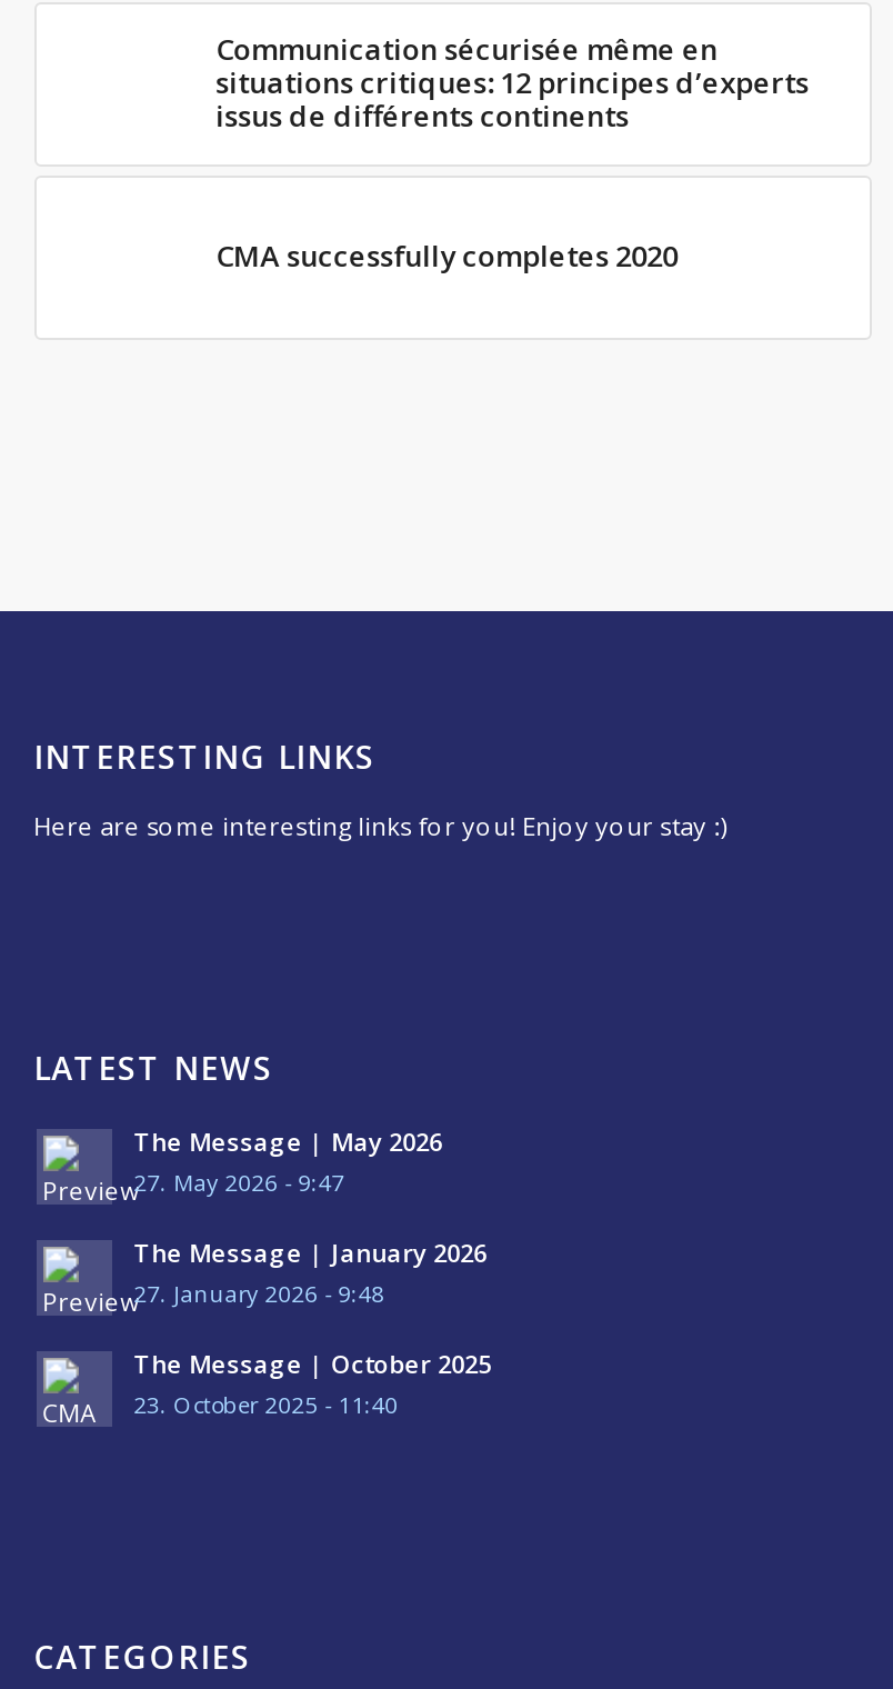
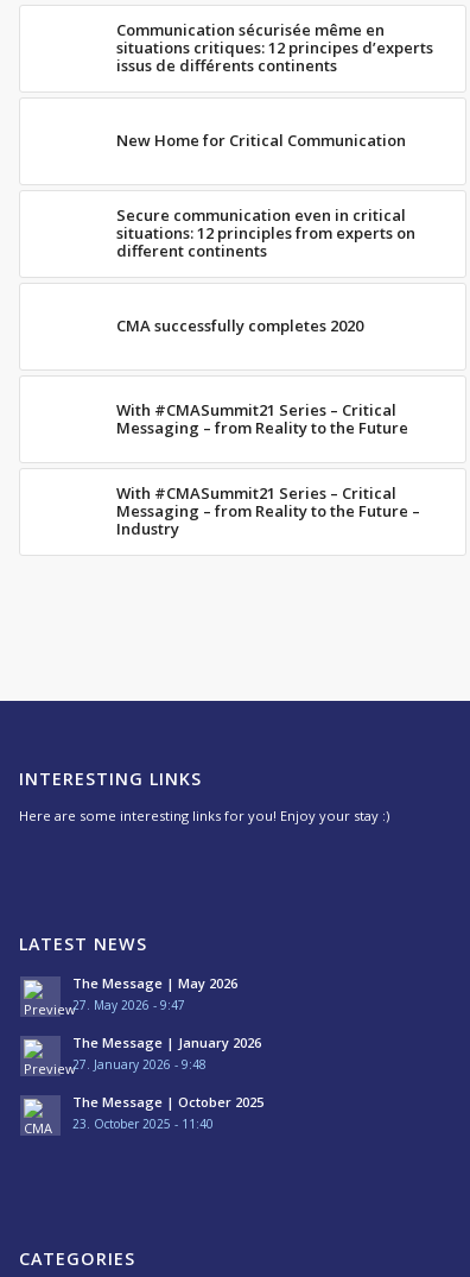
+ New Home for Critical Communication
+ Secure communication even in critical
+ situations: 12 principles from experts on
+ different continents

+ With #CMASummit21 Series – Critical
+ Messaging – from Reality to the Future
+ With #CMASummit21 Series – Critical
+ Messaging – from Reality to the Future –
+ Industry
